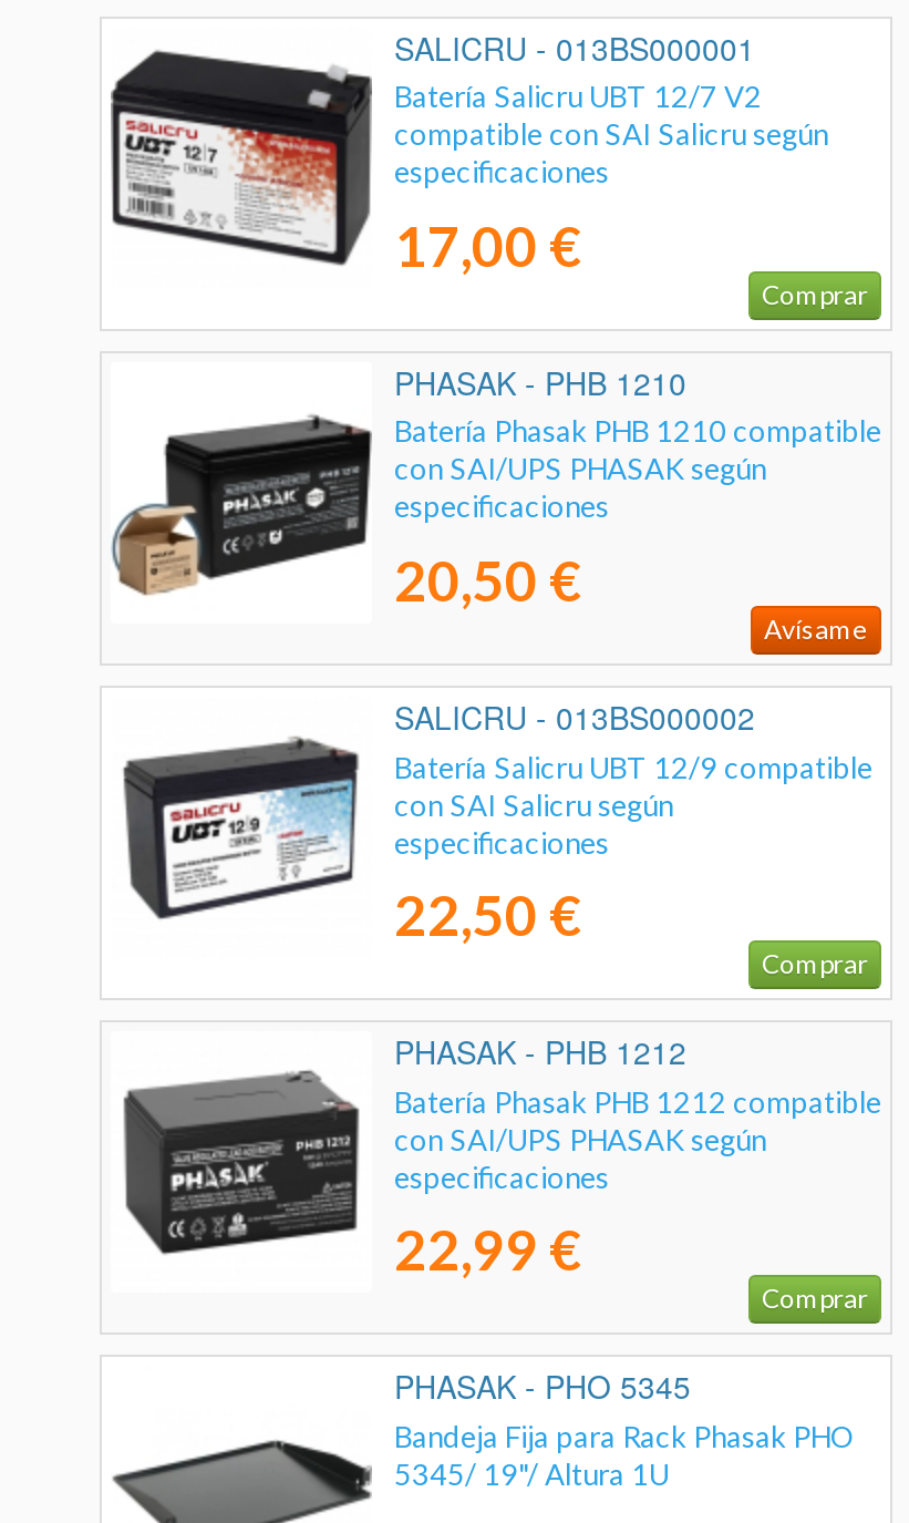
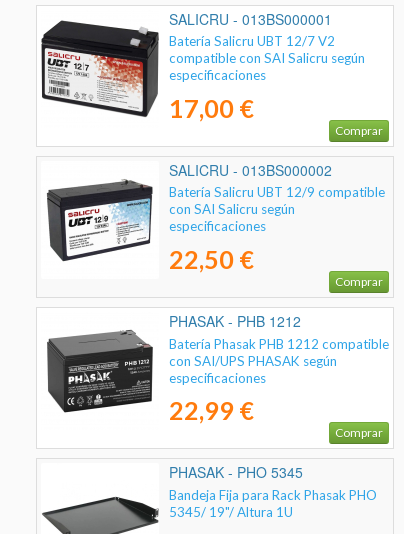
- [image]
- PHASAK - PHB 1210
- Batería Phasak PHB 1210 compatible
- con SAI/UPS PHASAK según
- especificaciones
- 20,50 €
- Avísame
